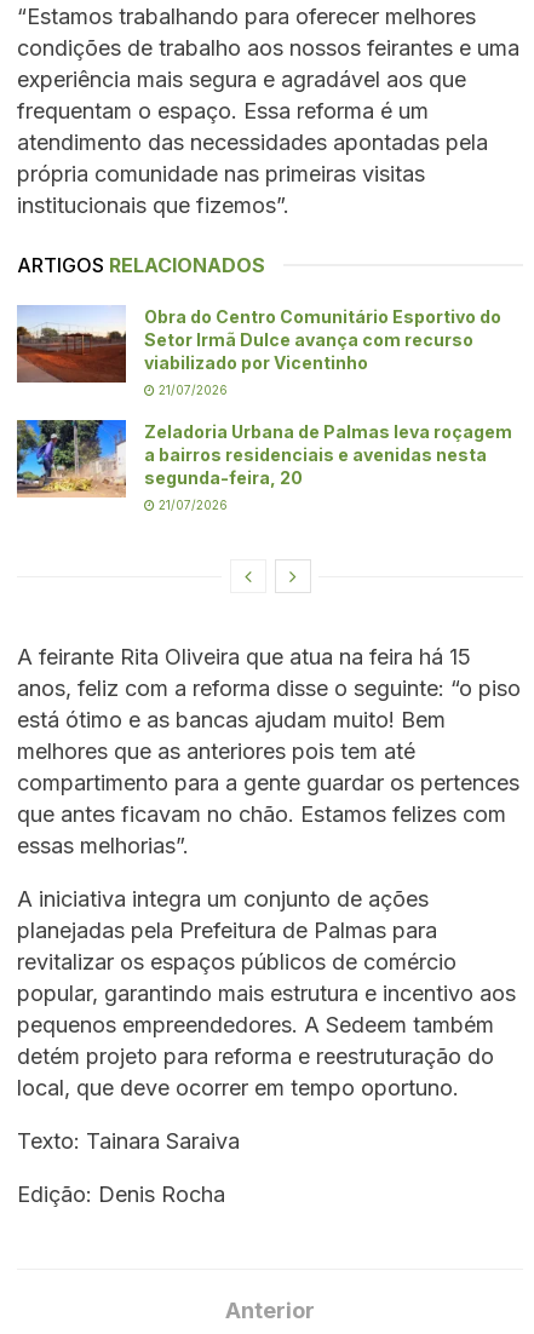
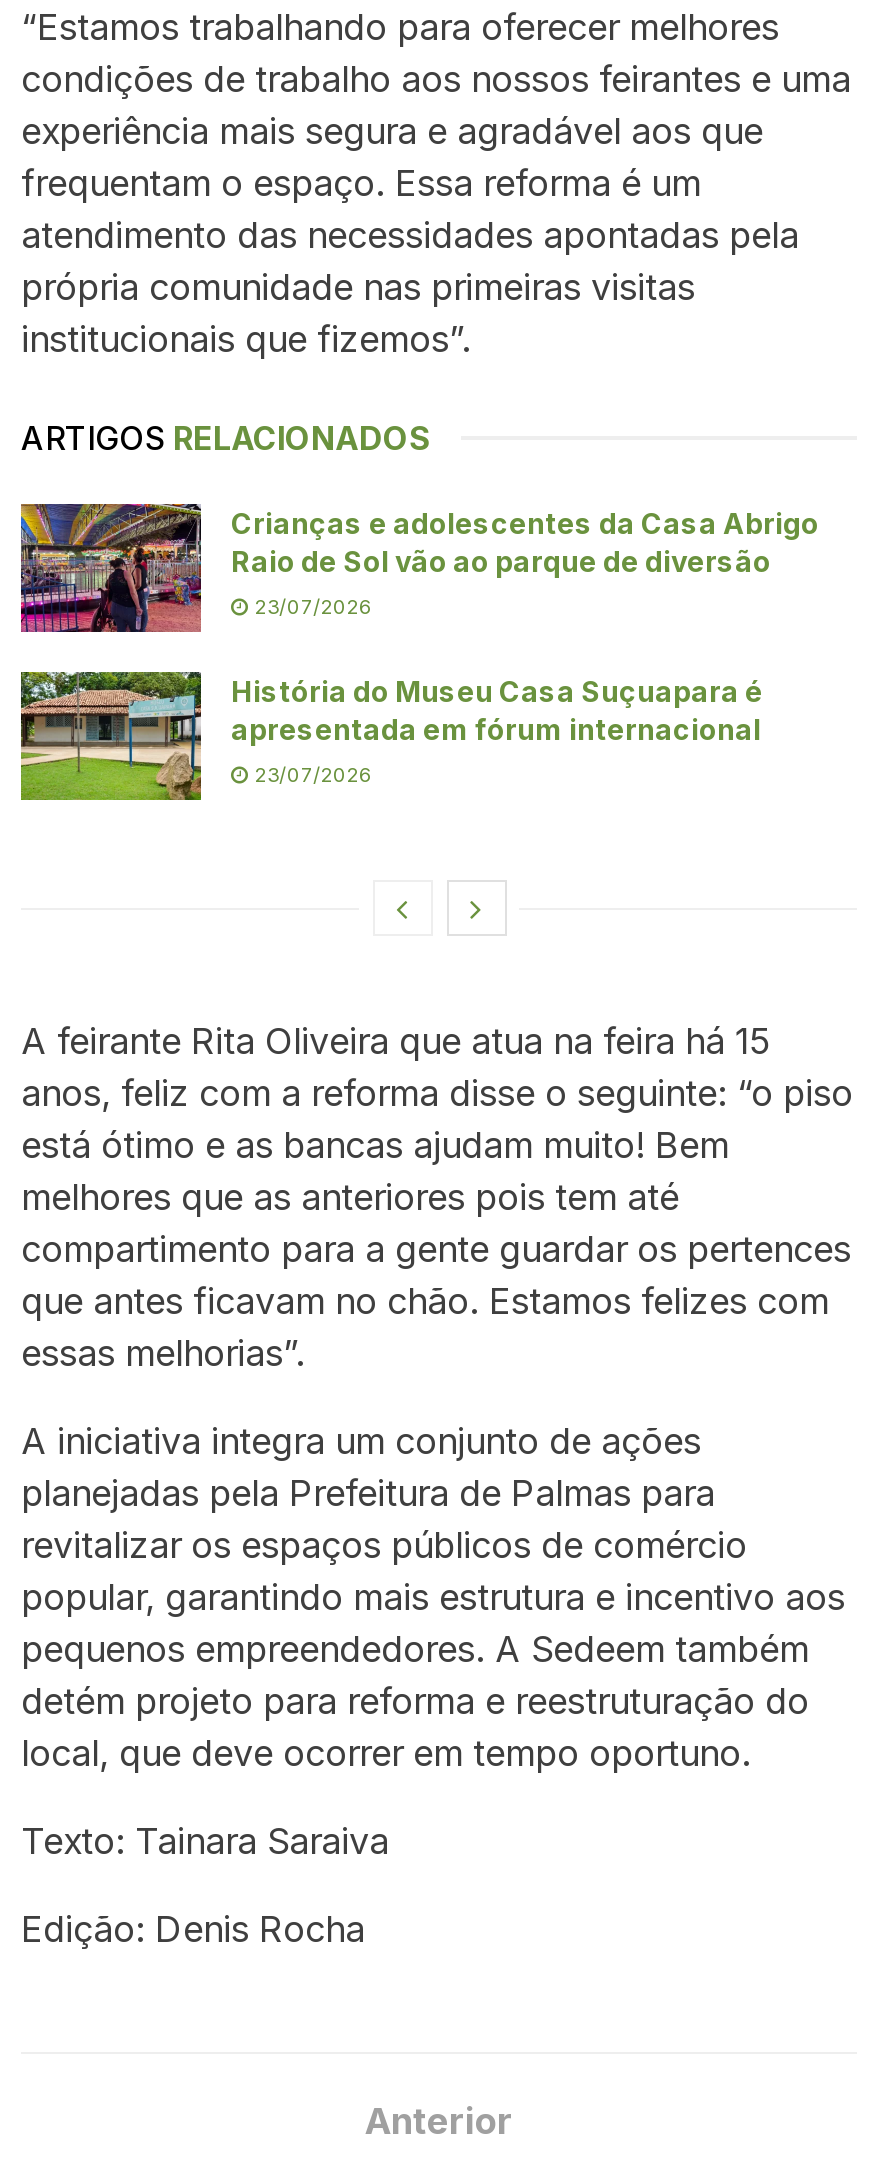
- [image]
- Obra do Centro Comunitário Esportivo do
- Setor Irmã Dulce avança com recurso
- viabilizado por Vicentinho
+ [image]
+ Crianças e adolescentes da Casa Abrigo
+ Raio de Sol vão ao parque de diversão

- 21/07/2026
+ 23/07/2026

- [image]
- Zeladoria Urbana de Palmas leva roçagem
- a bairros residenciais e avenidas nesta
- segunda-feira, 20
+ [image]
+ História do Museu Casa Suçuapara é
+ apresentada em fórum internacional

- 21/07/2026
+ 23/07/2026
